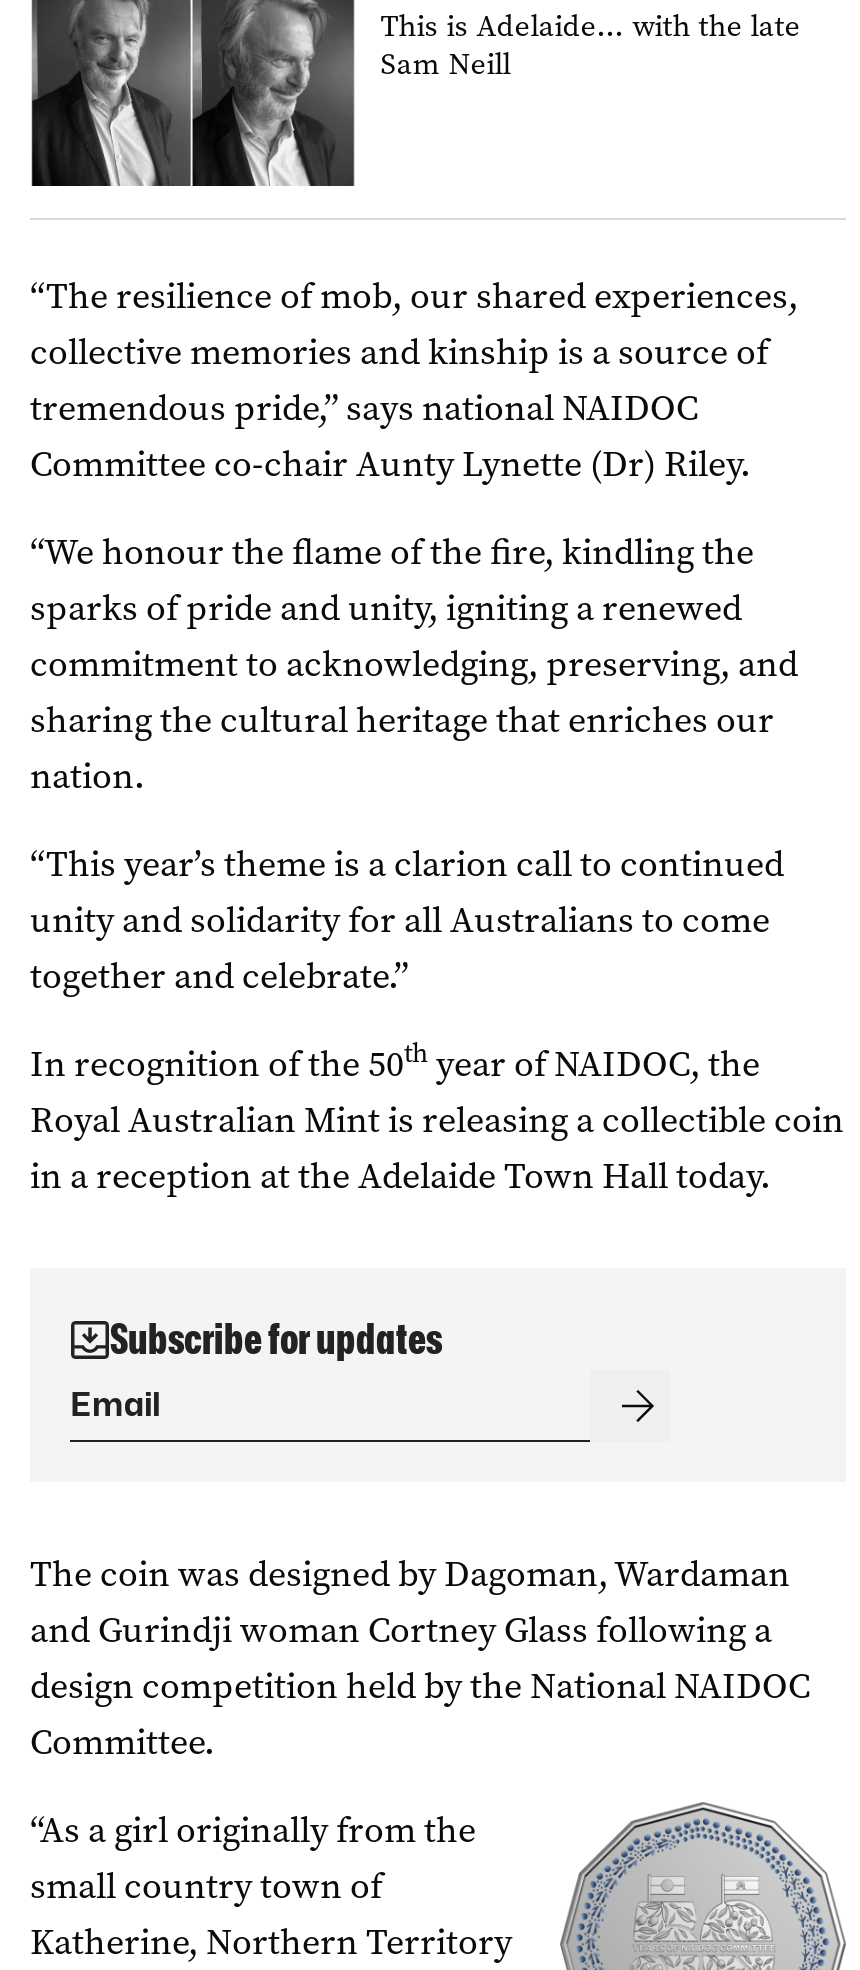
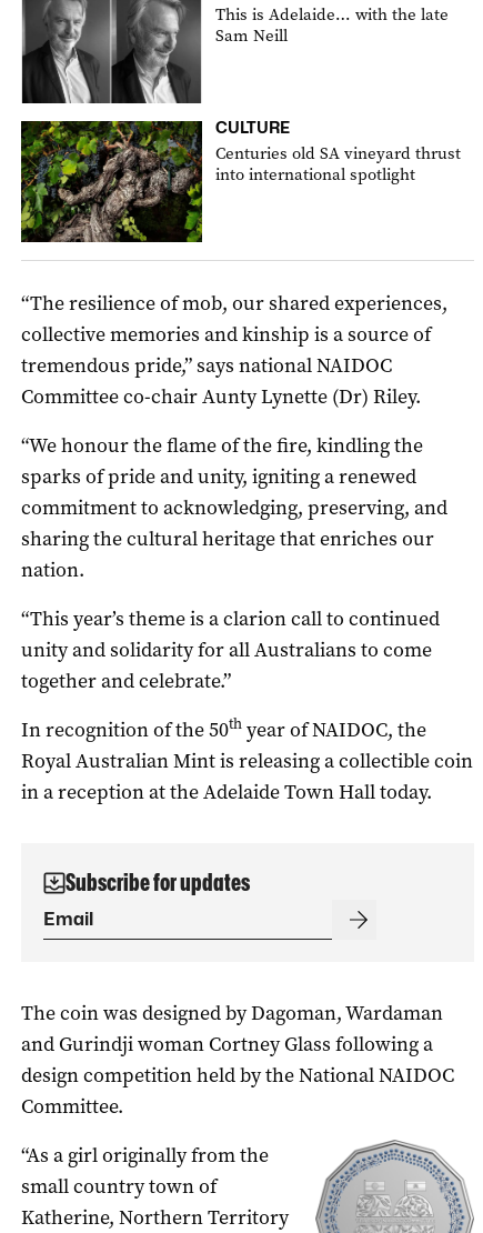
+ [image]
+ CULTURE
+ Centuries old SA vineyard thrust
+ into international spotlight
